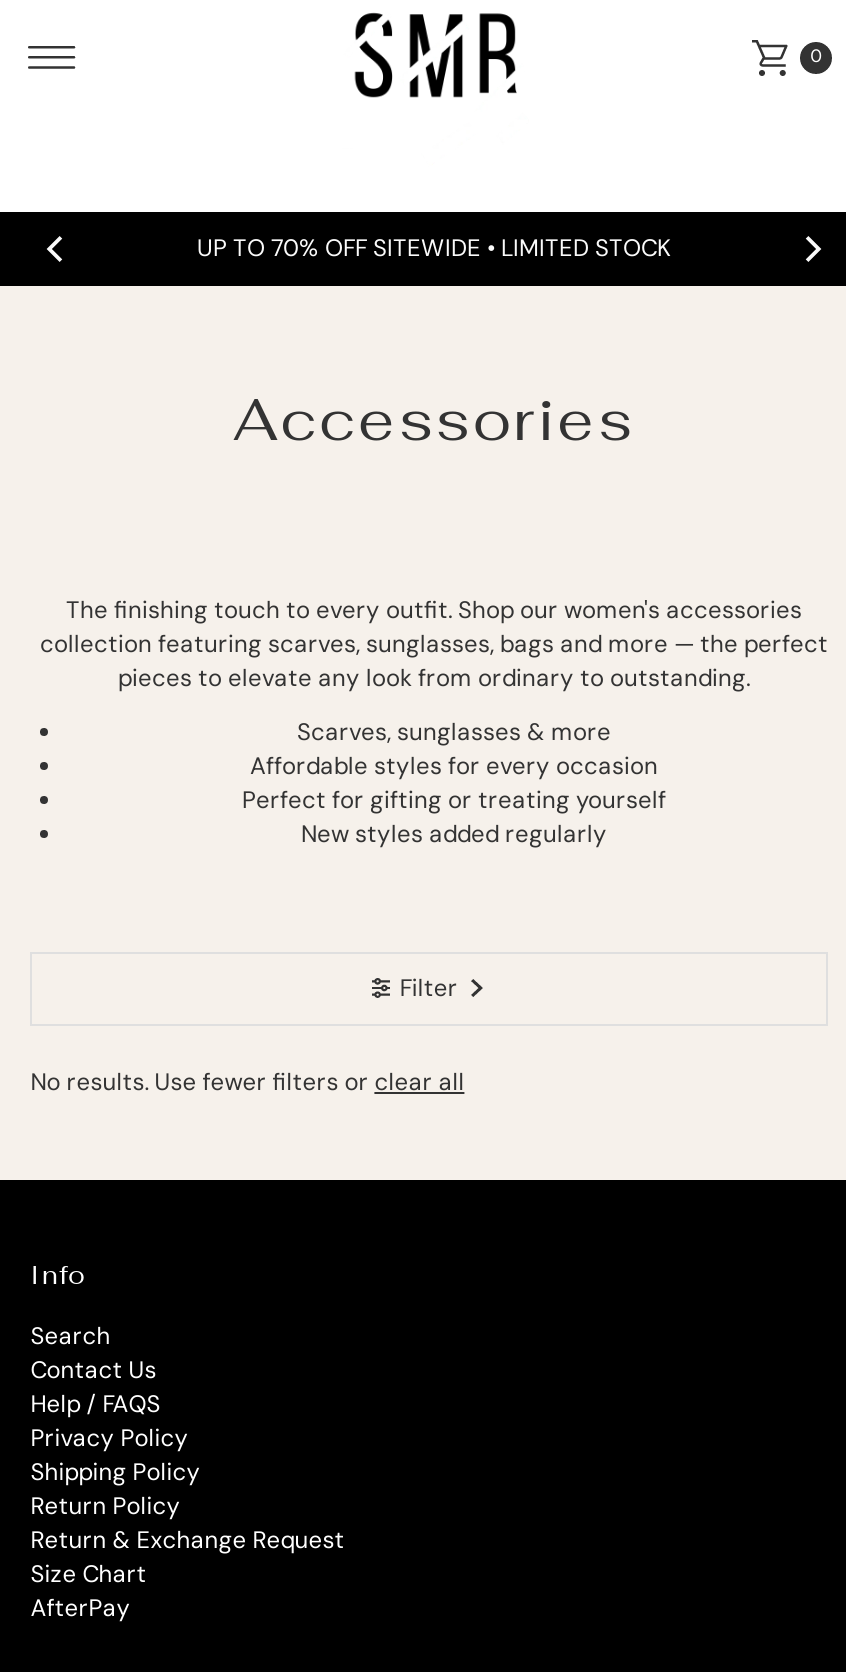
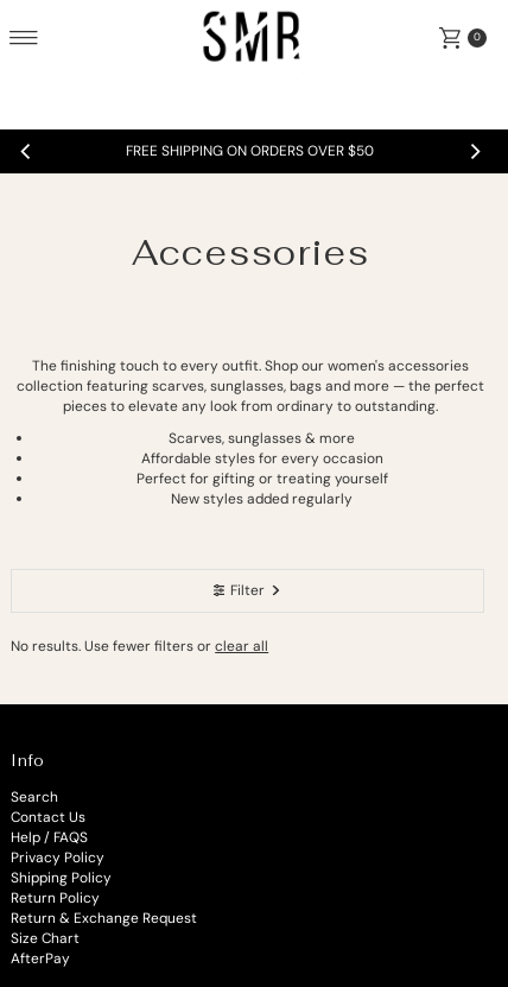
- UP TO 70% OFF SITEWIDE • LIMITED STOCK
+ FREE SHIPPING ON ORDERS OVER $50
